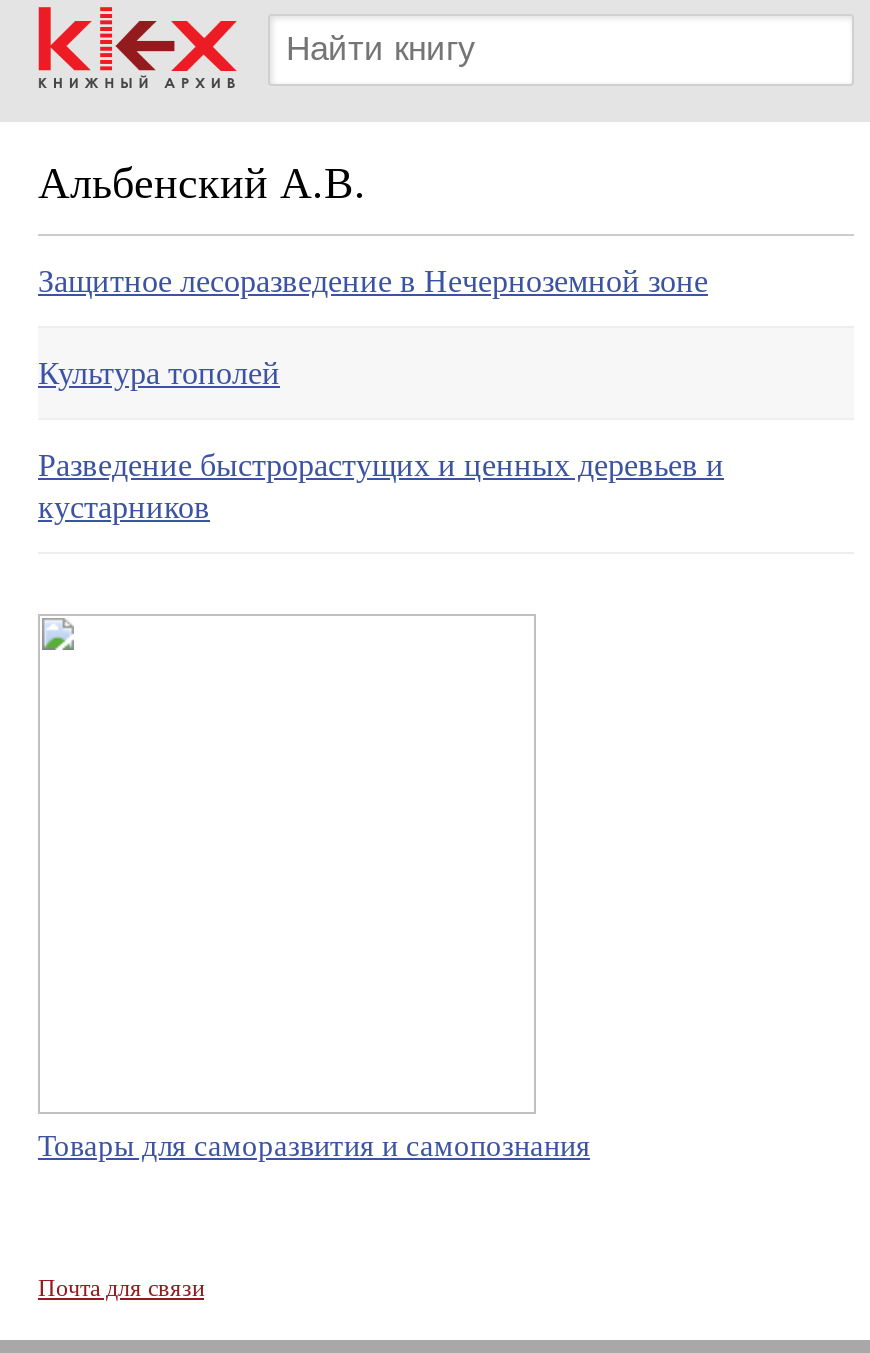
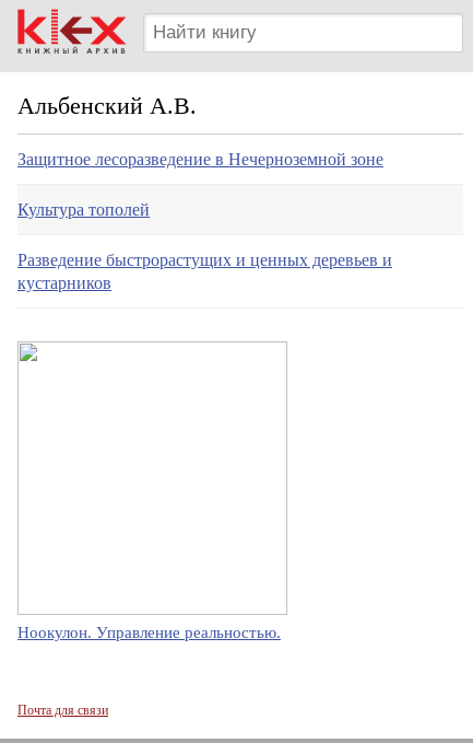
- Товары для саморазвития и самопознания
+ Ноокулон. Управление реальностью.
